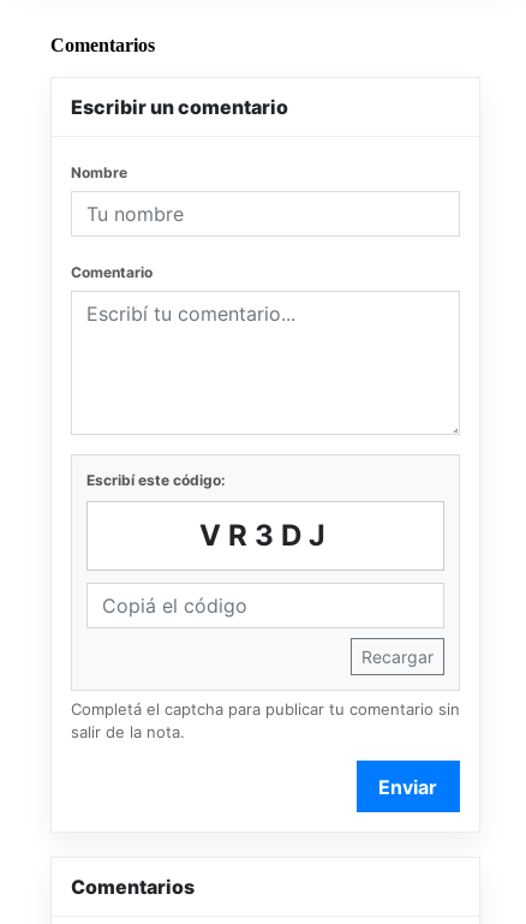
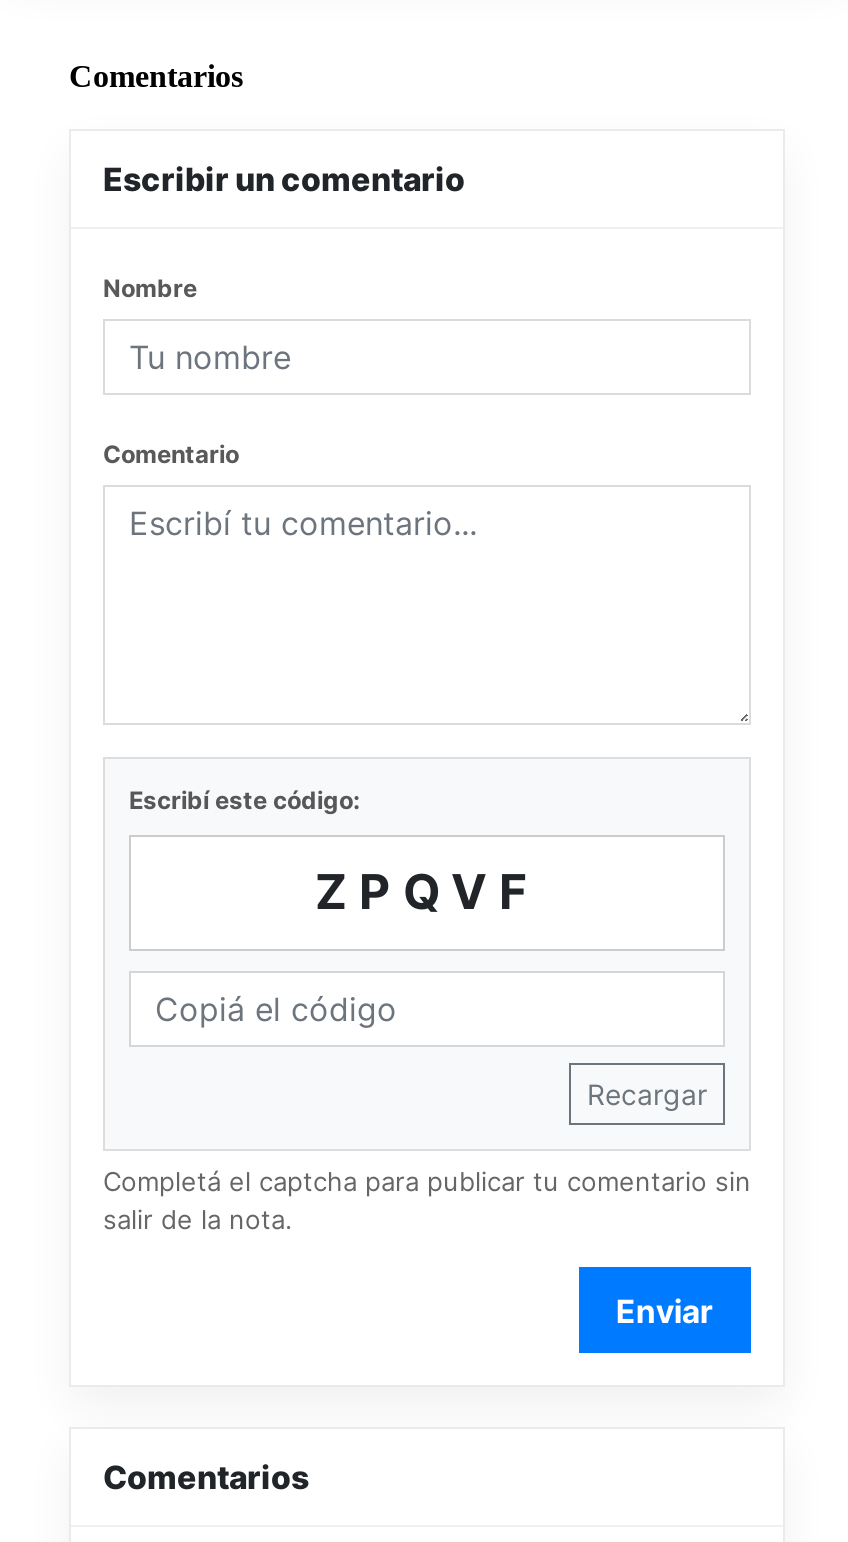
- VR3DJ
+ ZPQVF
